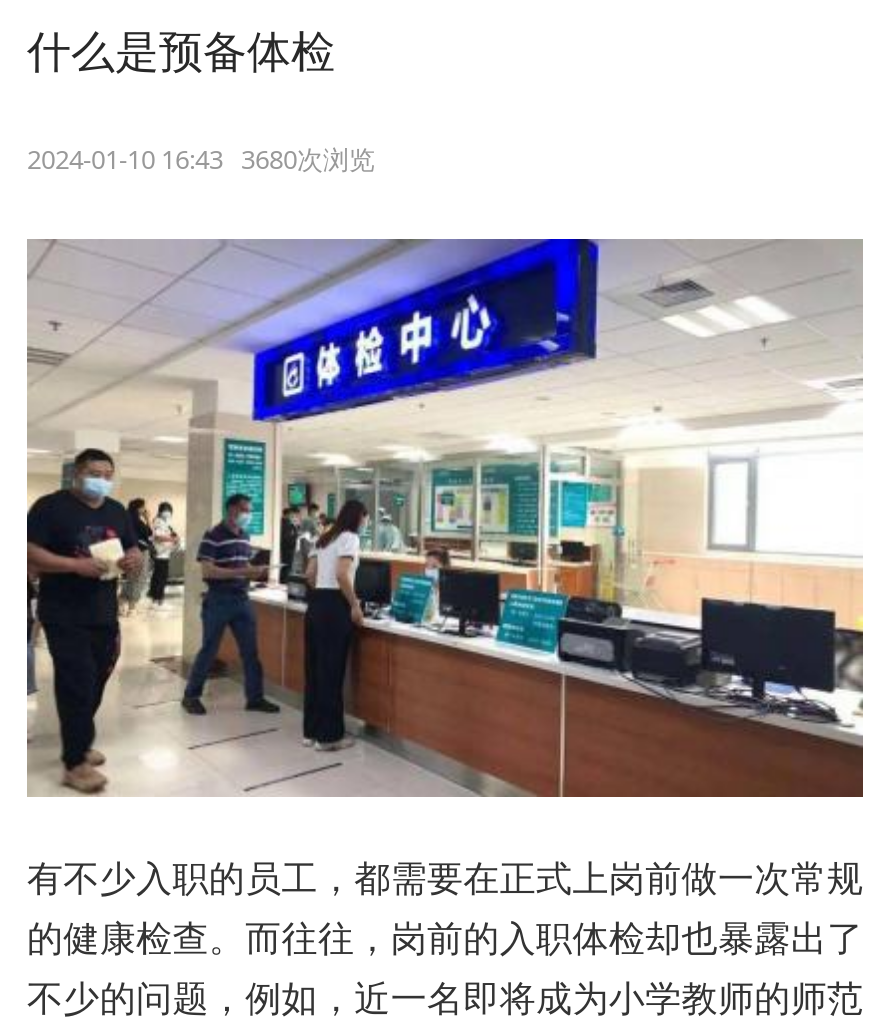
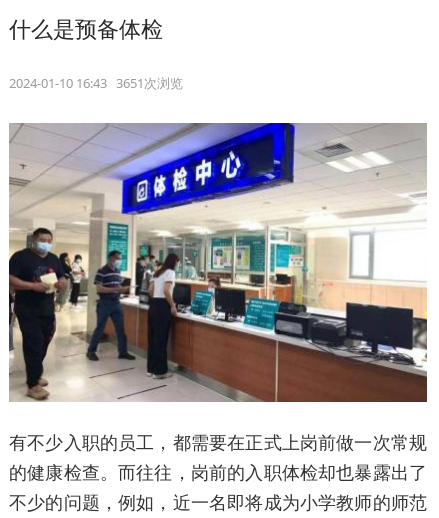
- 2024-01-10 16:43 3680次浏览
+ 2024-01-10 16:43 3651次浏览
